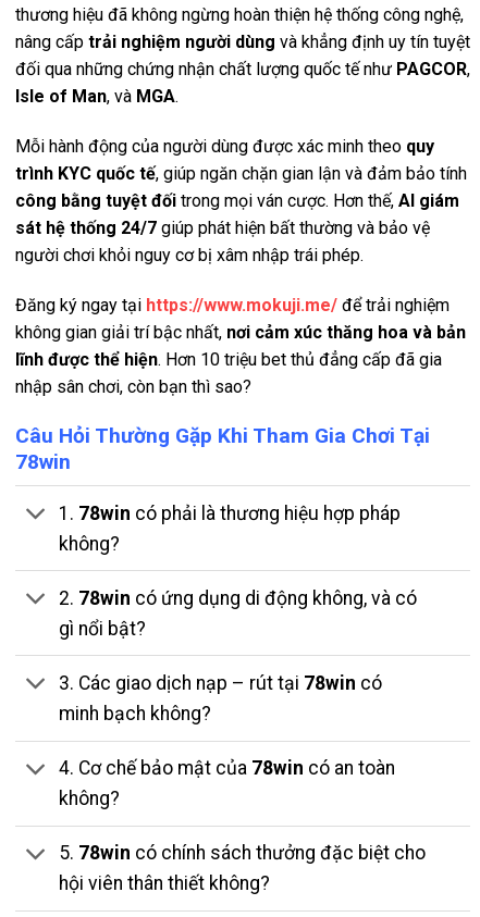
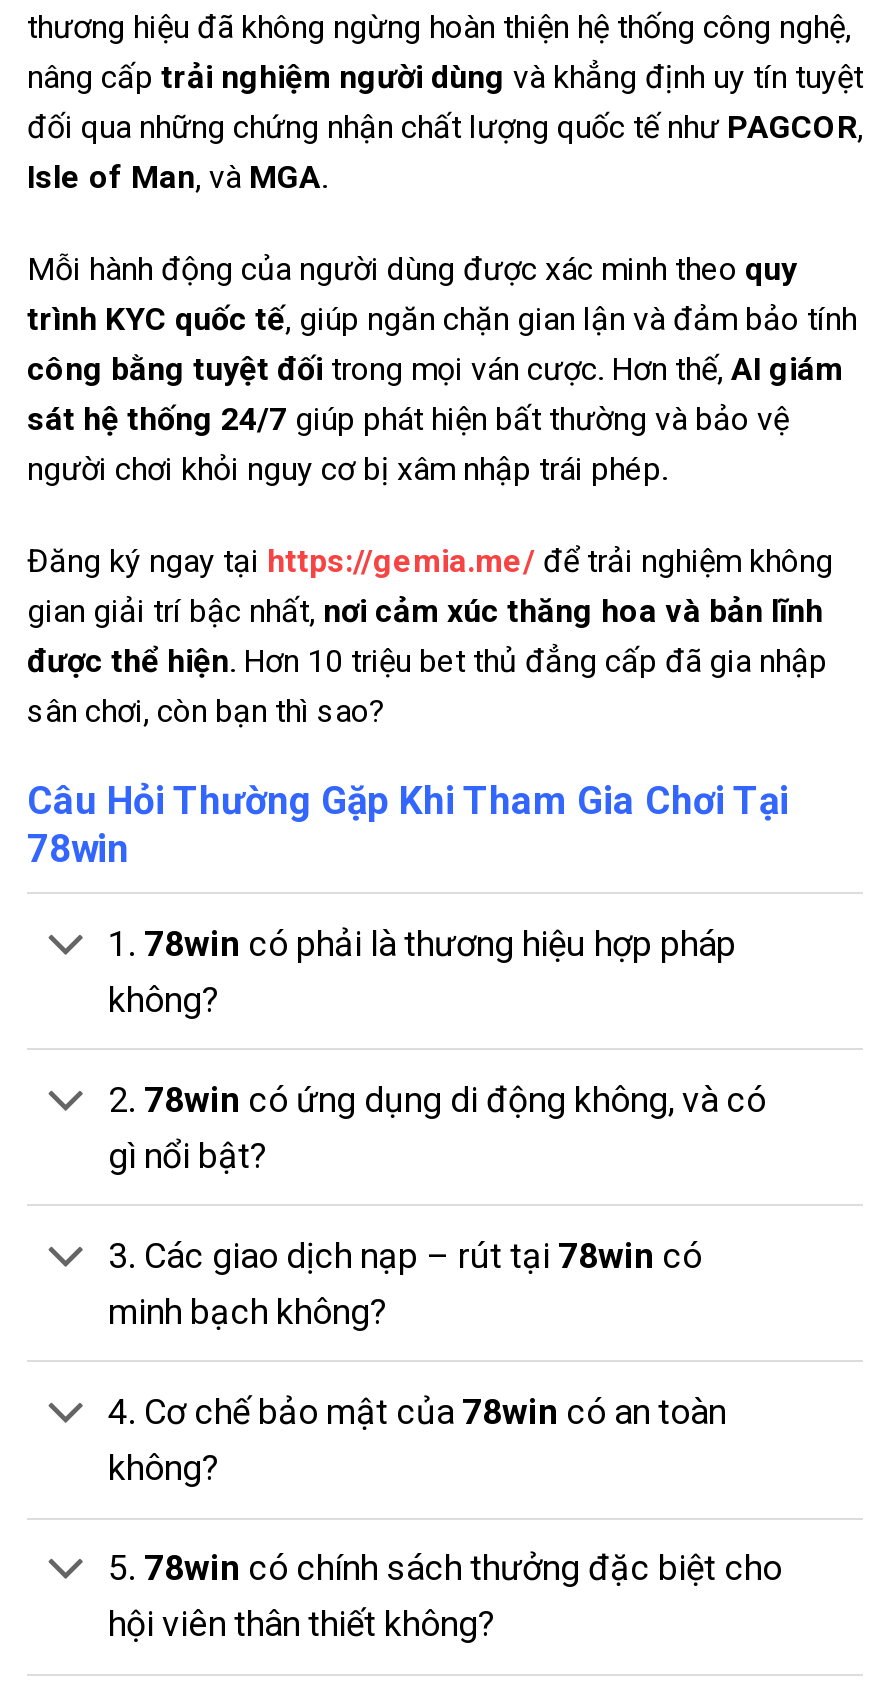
- Đăng ký ngay tại https://www.mokuji.me/ để trải nghiệm
- không gian giải trí bậc nhất, nơi cảm xúc thăng hoa và bản
- lĩnh được thể hiện. Hơn 10 triệu bet thủ đẳng cấp đã gia
- nhập sân chơi, còn bạn thì sao?
+ Đăng ký ngay tại https://gemia.me/ để trải nghiệm không
+ gian giải trí bậc nhất, nơi cảm xúc thăng hoa và bản lĩnh
+ được thể hiện. Hơn 10 triệu bet thủ đẳng cấp đã gia nhập
+ sân chơi, còn bạn thì sao?
